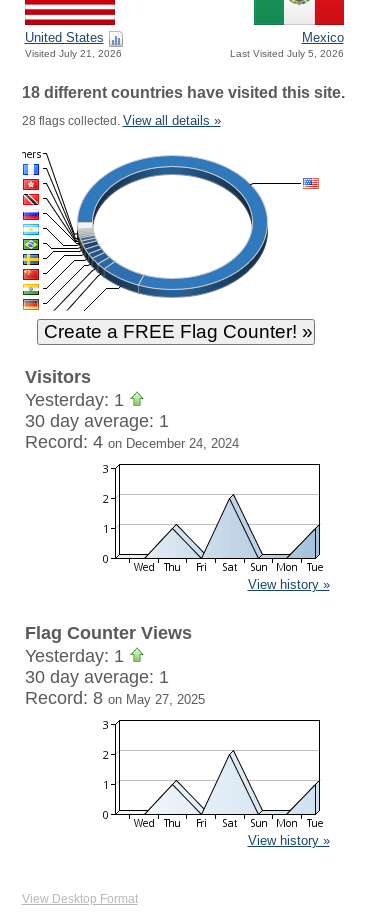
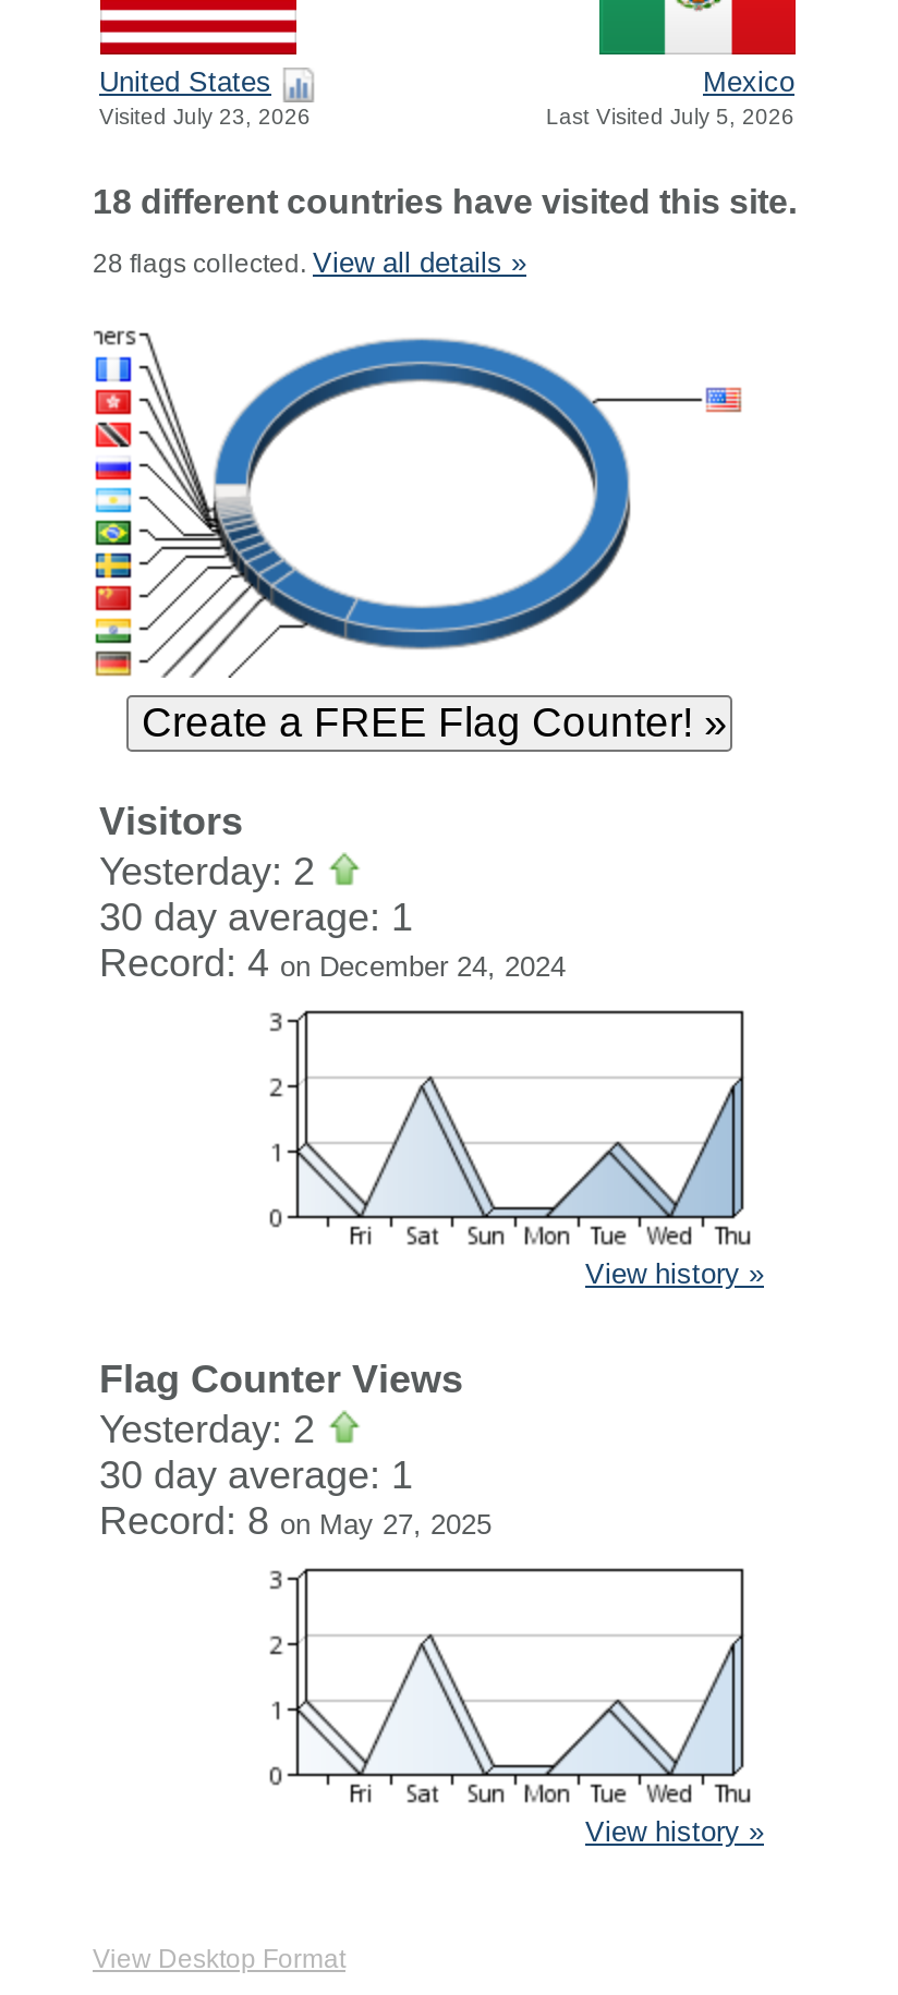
- Visited July 21, 2026
+ Visited July 23, 2026

- Yesterday: 1
+ Yesterday: 2

- [image]
+ [image]

- Yesterday: 1
+ Yesterday: 2

- [image]
+ [image]
